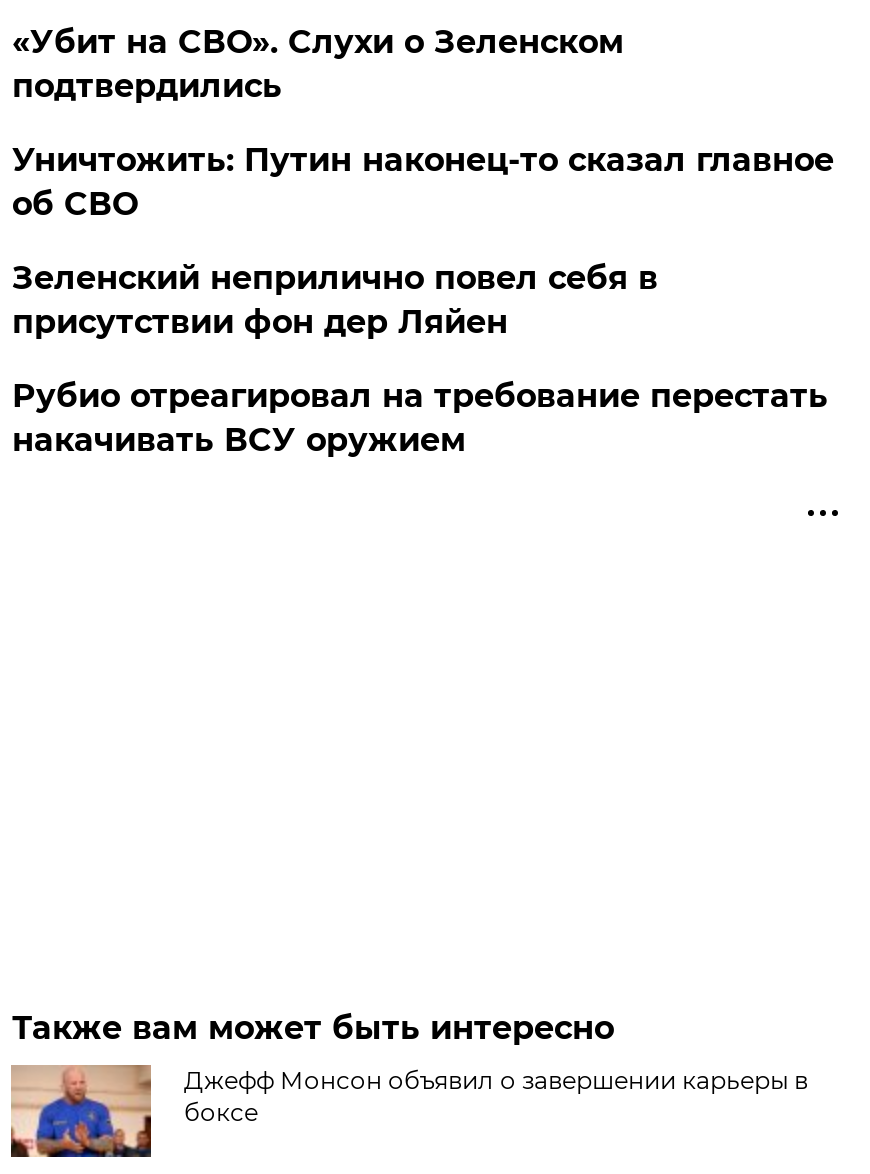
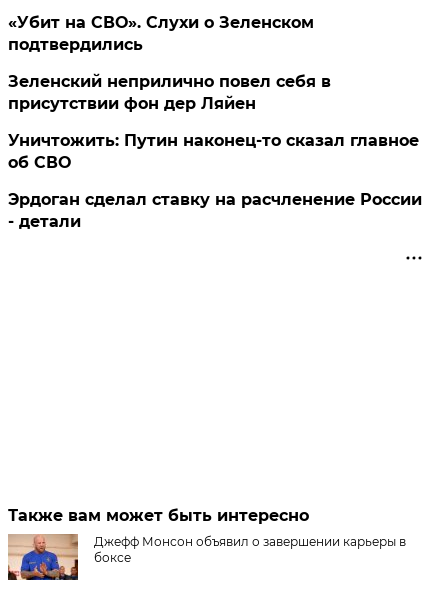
moved down: Уничтожить: Путин наконец-то сказал главное | об СВО

moved up: Зеленский неприлично повел cебя в | присутствии фон дер Ляйен

- Рубио отреагировал на требование перестать
- накачивать ВСУ оружием
+ Эрдоган сделал ставку на расчленение России
+ - детали
